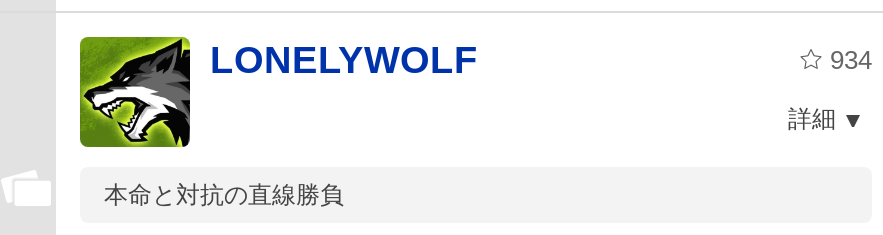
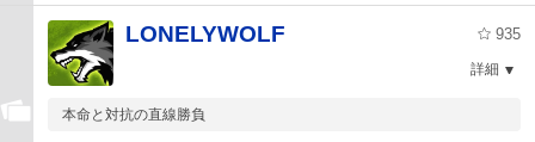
- 934
+ 935
